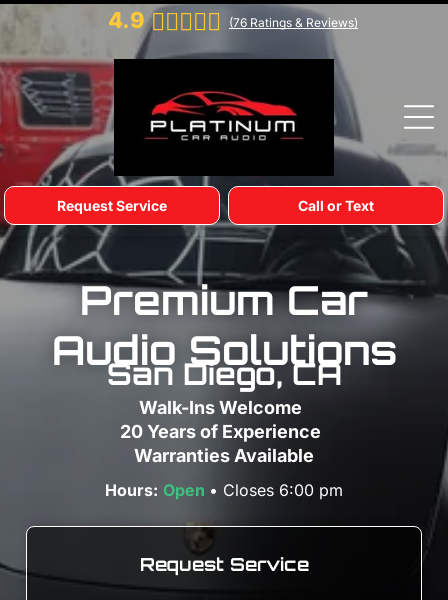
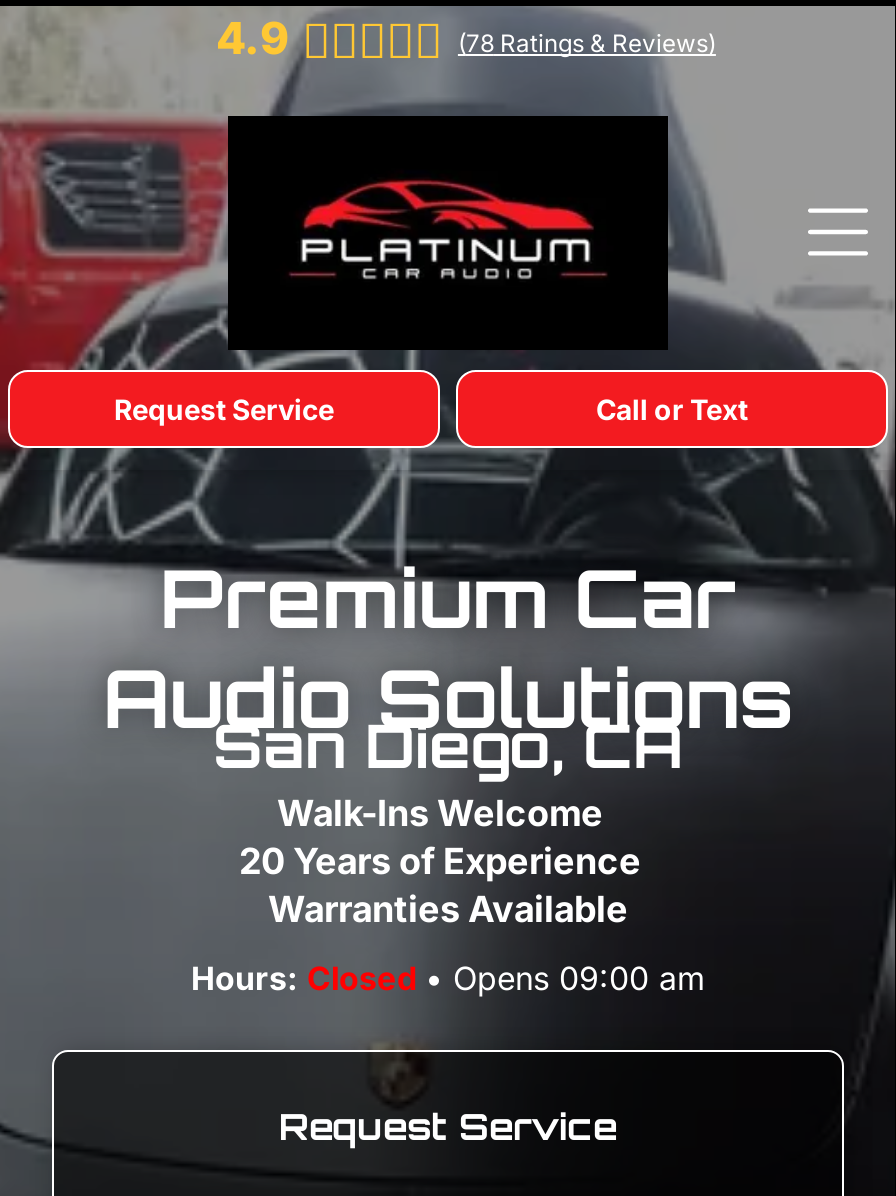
- (76 Ratings & Reviews)
+ (78 Ratings & Reviews)

- Hours: Open • Closes 6:00 pm
+ Hours: Closed • Opens 09:00 am
